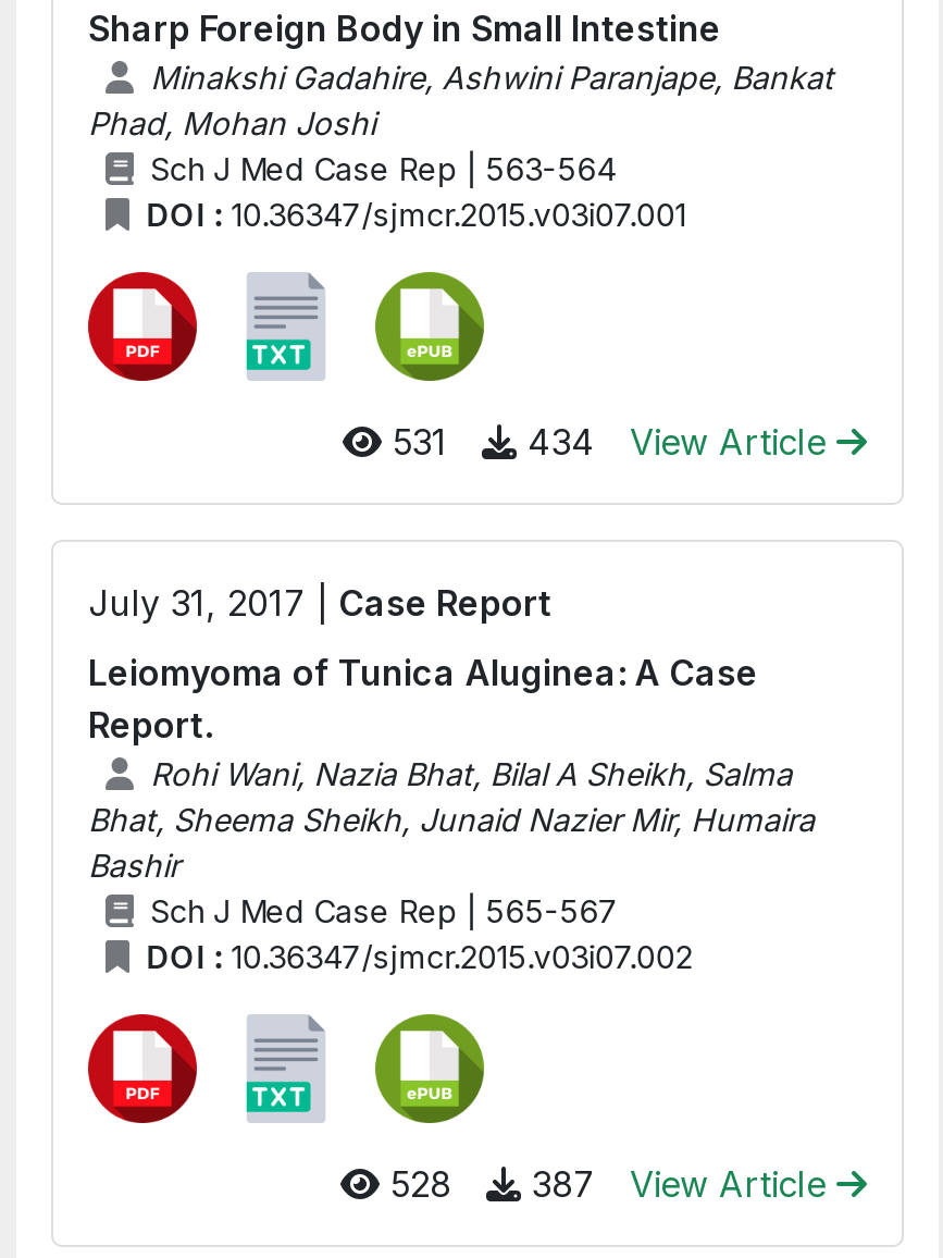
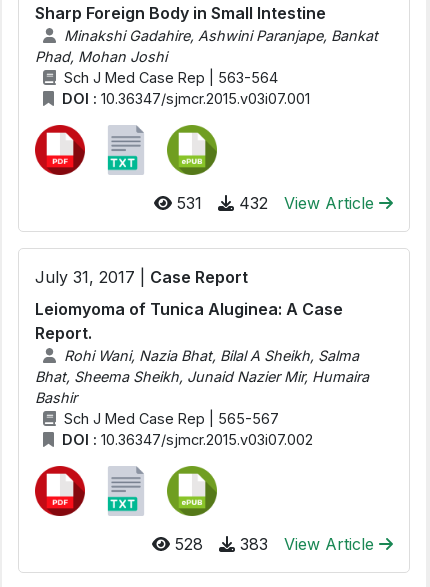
- 531 434 View Article
+ 531 432 View Article

- 528 387 View Article
+ 528 383 View Article
